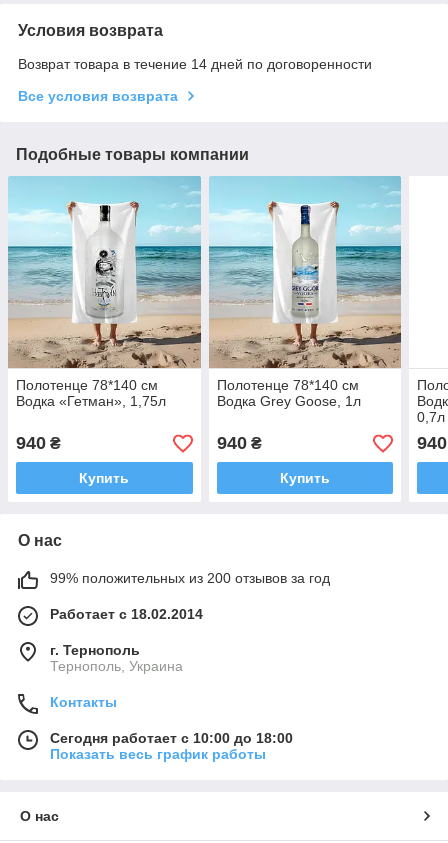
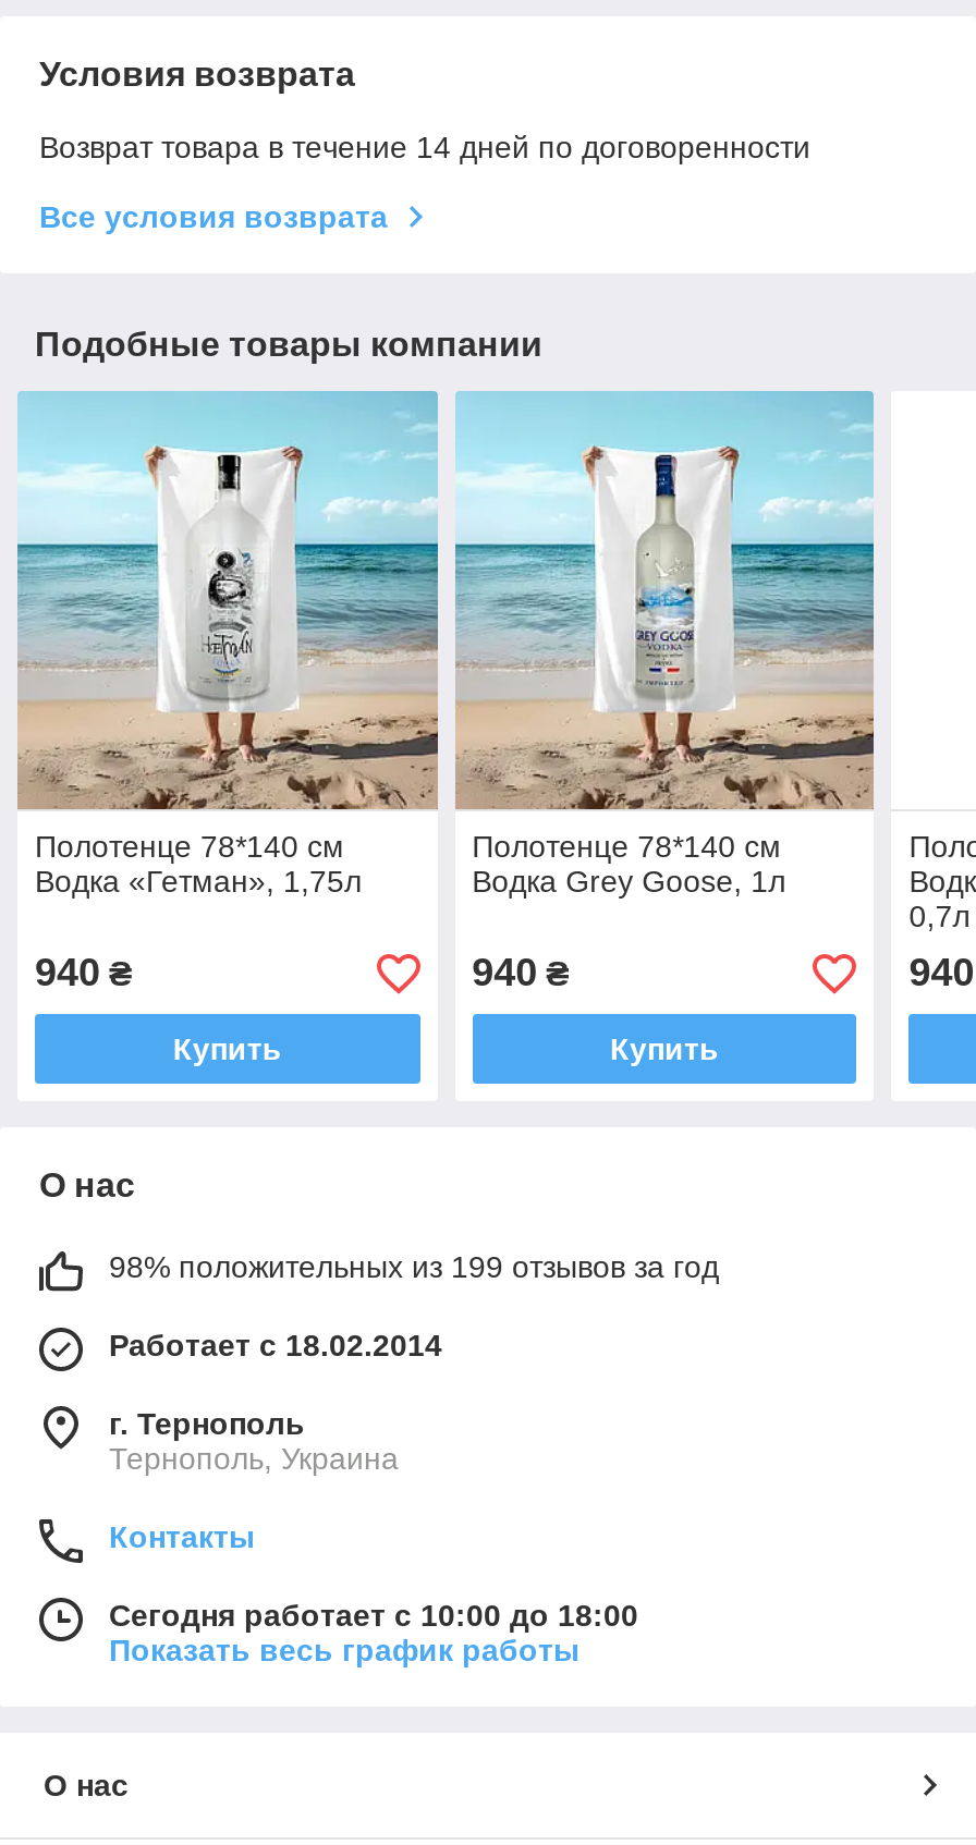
- 99% положительных из 200 отзывов за год
+ 98% положительных из 199 отзывов за год
